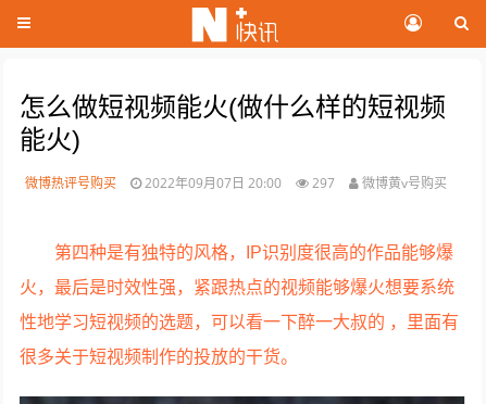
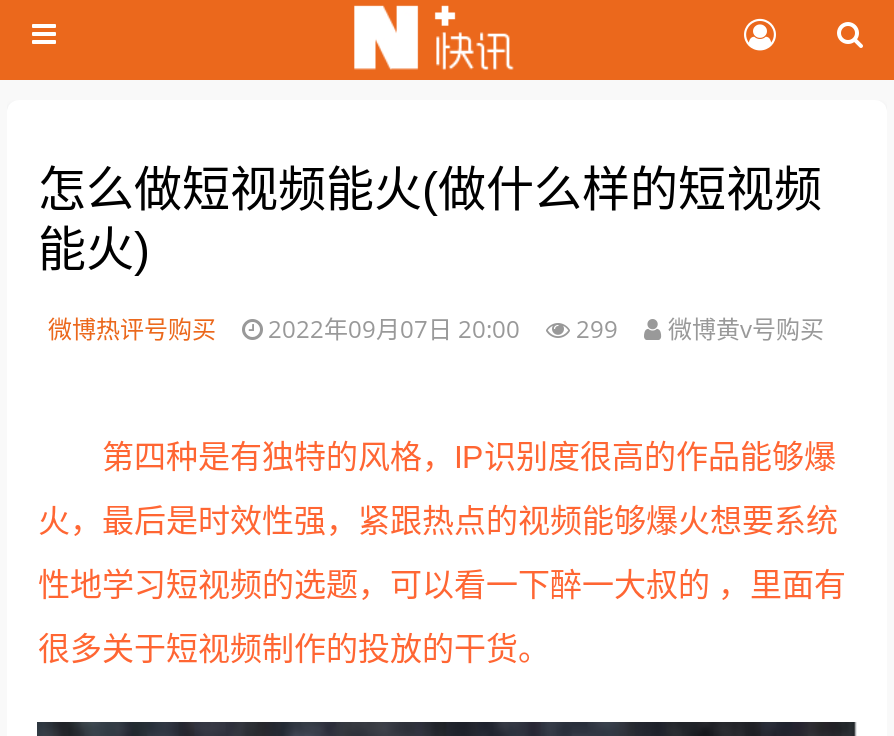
- 微博热评号购买 2022年09月07日 20:00 297 微博黄v号购买
+ 微博热评号购买 2022年09月07日 20:00 299 微博黄v号购买
